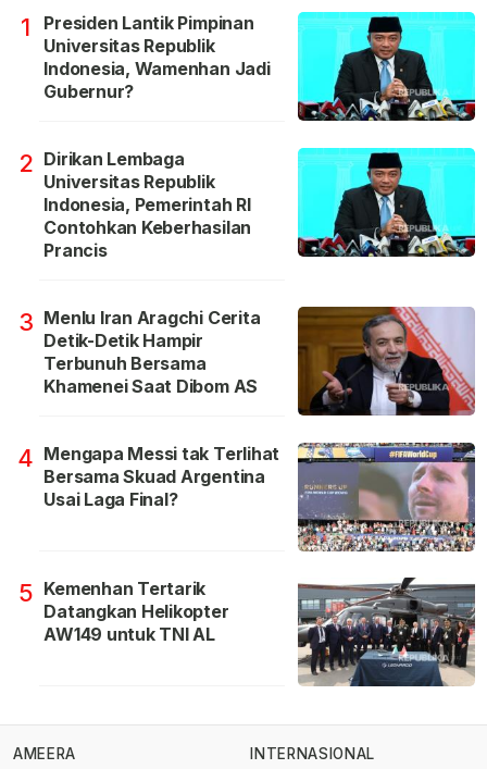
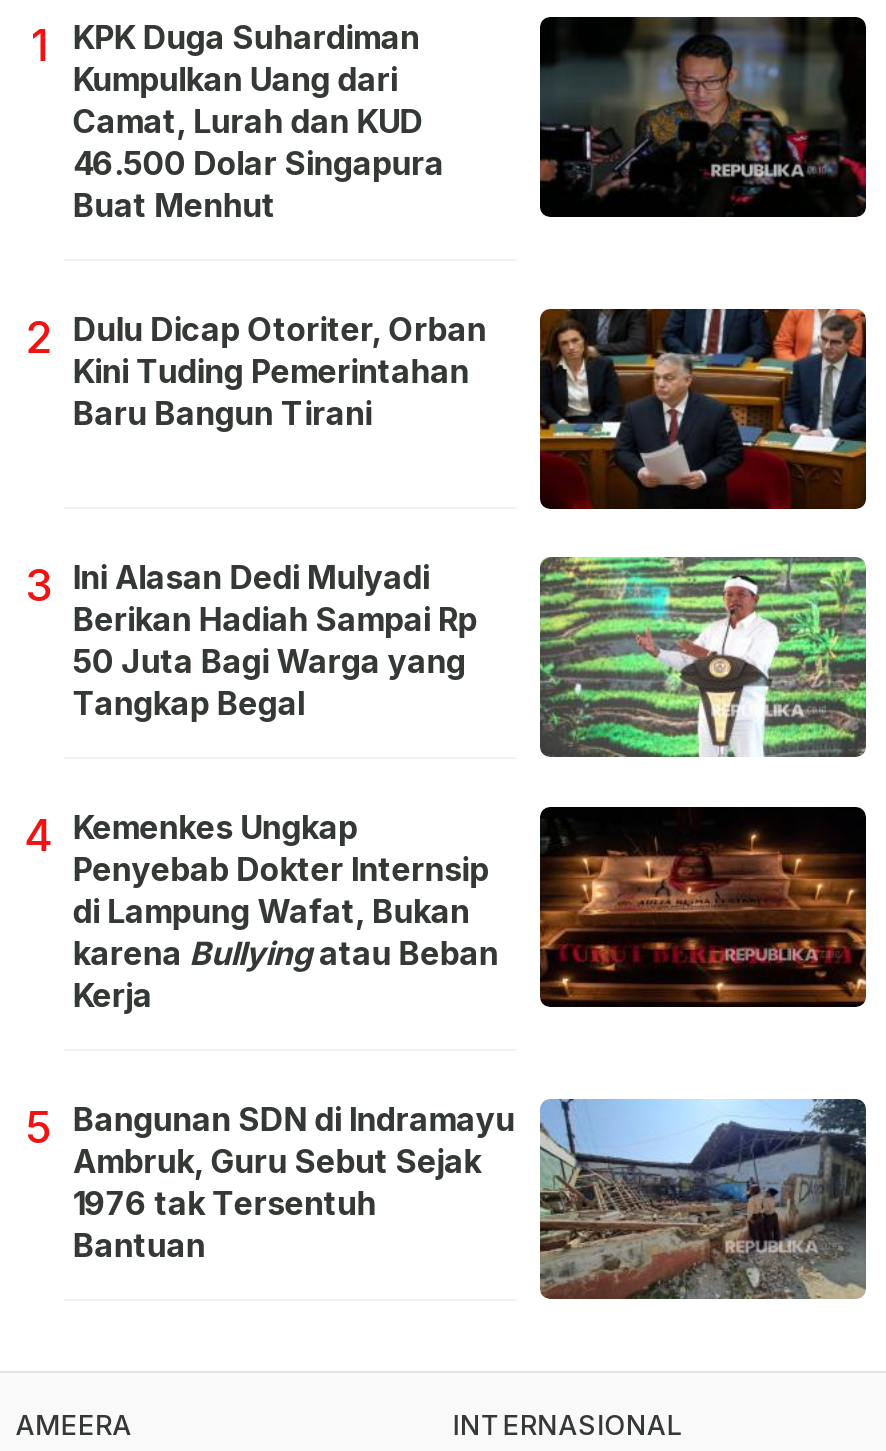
- Presiden Lantik Pimpinan
- Universitas Republik
- Indonesia, Wamenhan Jadi
- Gubernur?
+ KPK Duga Suhardiman
+ Kumpulkan Uang dari
+ Camat, Lurah dan KUD
+ 46.500 Dolar Singapura
+ Buat Menhut

- [image]
+ [image]

- 2 Dirikan Lembaga
- Universitas Republik
- Indonesia, Pemerintah RI
- Contohkan Keberhasilan
- Prancis
+ 2 Dulu Dicap Otoriter, Orban
+ Kini Tuding Pemerintahan
+ Baru Bangun Tirani

- [image]
+ [image]

- [image]
- 3 Menlu Iran Aragchi Cerita
- Detik-Detik Hampir
- Terbunuh Bersama
- Khamenei Saat Dibom AS
+ [image]
+ 3 Ini Alasan Dedi Mulyadi
+ Berikan Hadiah Sampai Rp
+ 50 Juta Bagi Warga yang
+ Tangkap Begal

- [image]
- 4 Mengapa Messi tak Terlihat
- Bersama Skuad Argentina
- Usai Laga Final?
+ [image]
+ 4 Kemenkes Ungkap
+ Penyebab Dokter Internsip
+ di Lampung Wafat, Bukan
+ karena Bullyingatau Beban
+ Kerja

- 5 Kemenhan Tertarik
- Datangkan Helikopter
- AW149 untuk TNI AL
+ 5 Bangunan SDN di Indramayu
+ Ambruk, Guru Sebut Sejak
+ 1976 tak Tersentuh
+ Bantuan

- [image]
+ [image]
